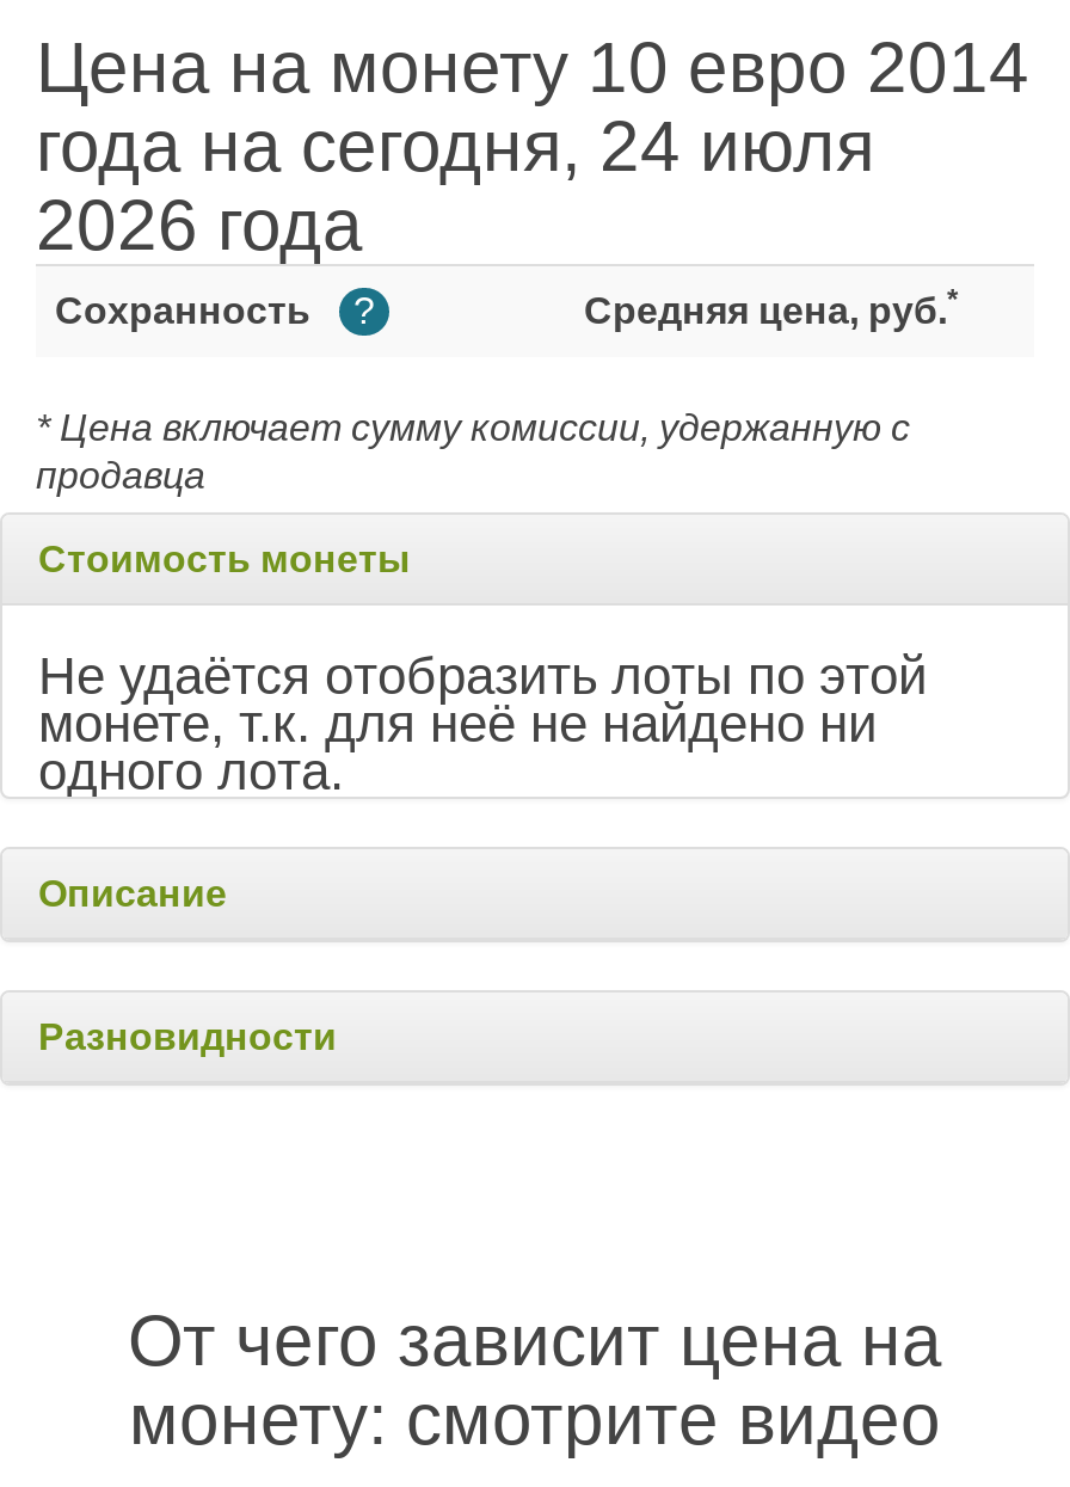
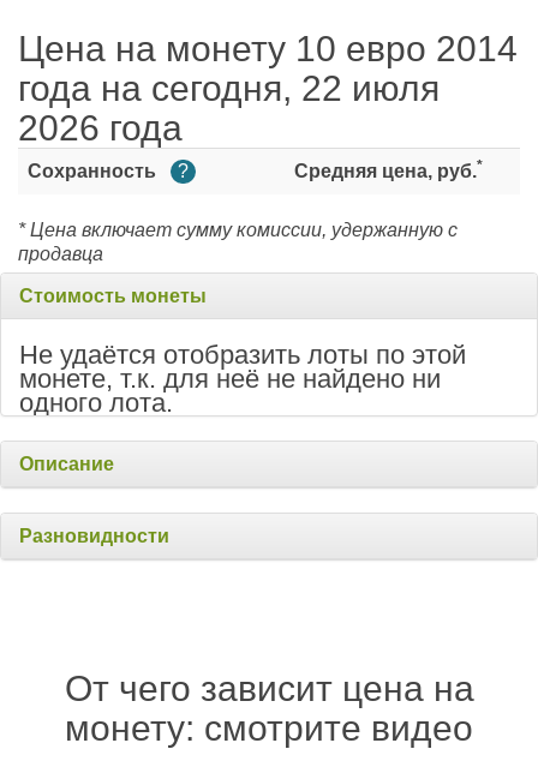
- года на сегодня, 24 июля
+ года на сегодня, 22 июля
